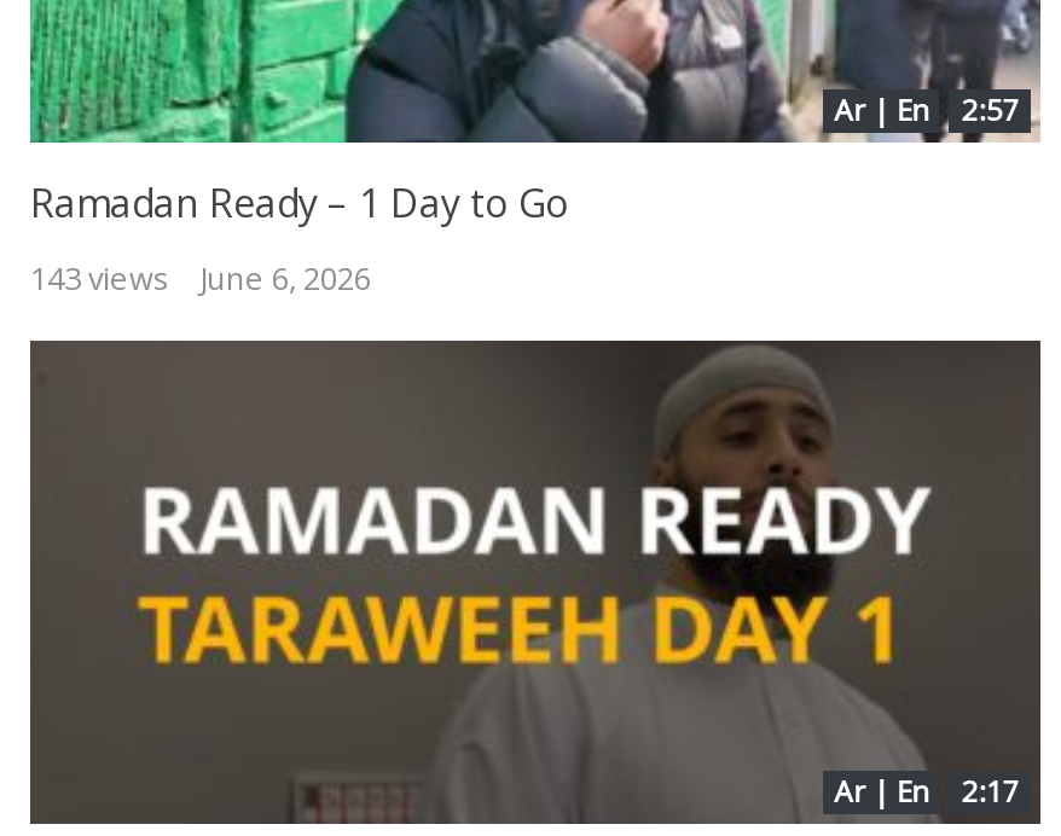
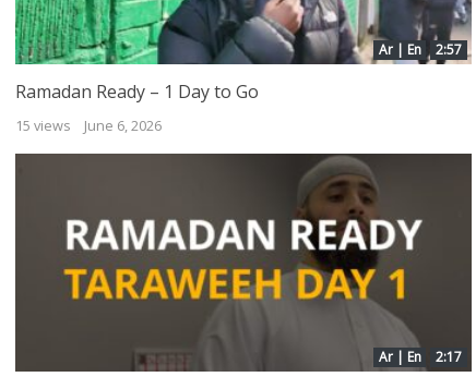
- 143 views June 6, 2026
+ 15 views June 6, 2026
